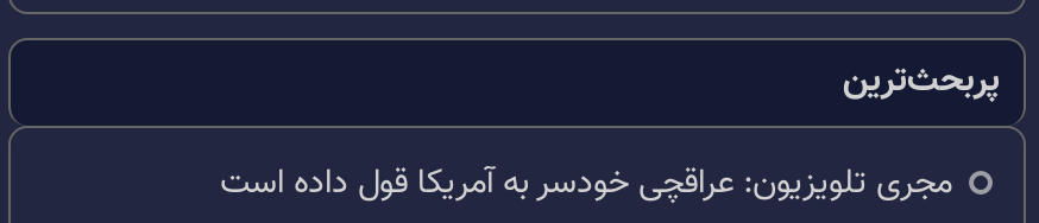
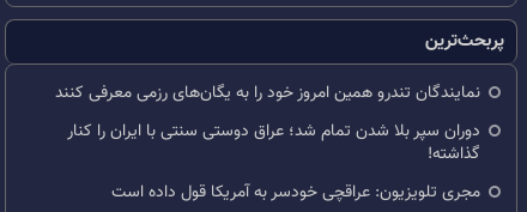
+ نمایندگان تندرو همین امروز خود را به یگان‌های رزمی معرفی کنند
+ دوران سپر بلا شدن تمام شد؛ عراق دوستی سنتی با ایران را کنار
+ گذاشته!
